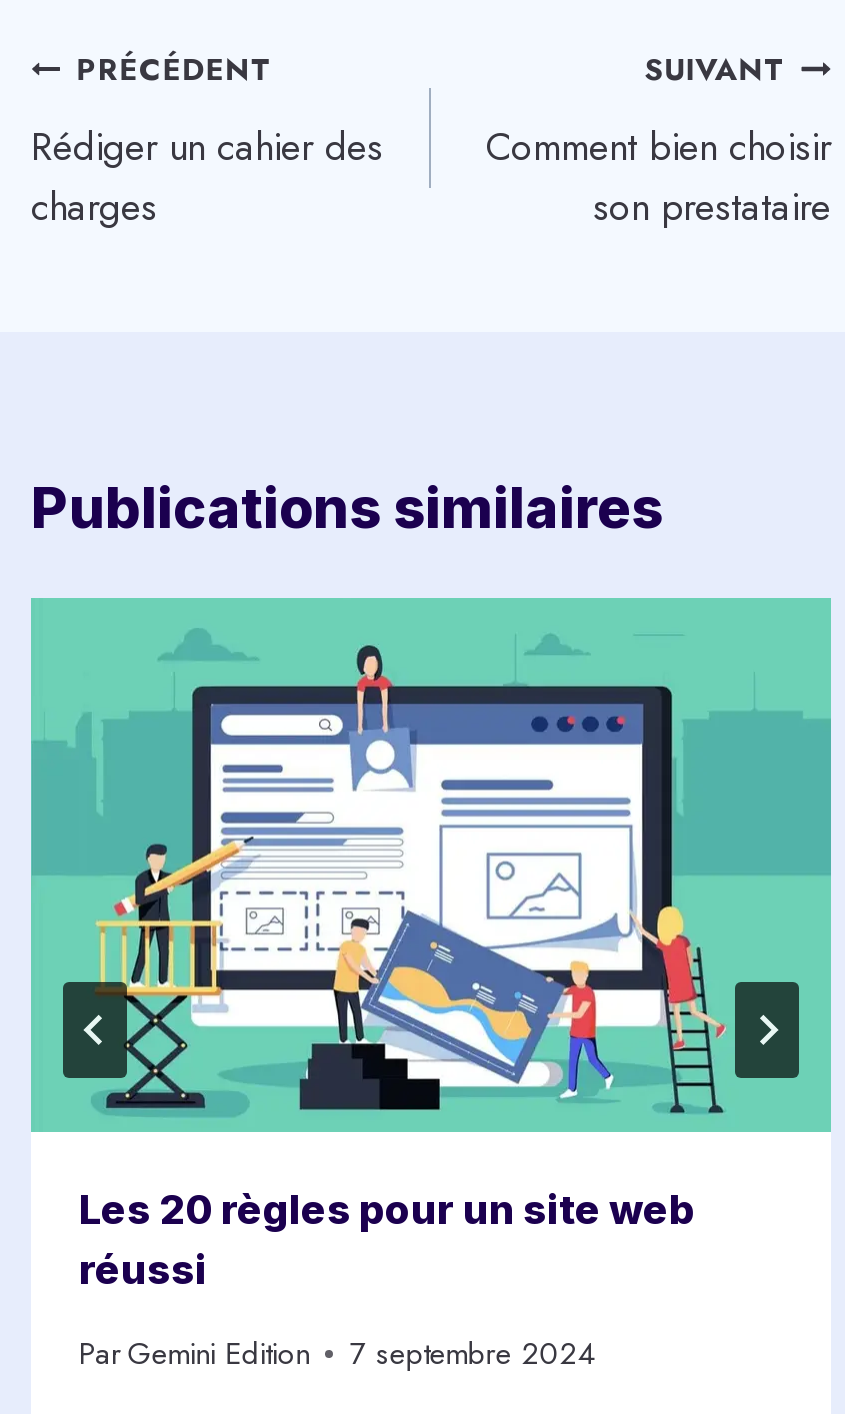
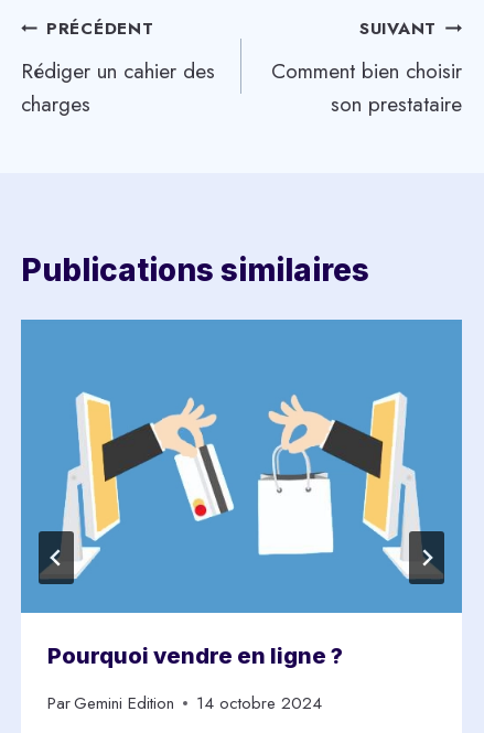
- [image]
- Les 20 règles pour un site web
- réussi
+ [image]
+ Pourquoi vendre en ligne ?

- Par Gemini Edition 7 septembre 2024
+ Par Gemini Edition 14 octobre 2024
